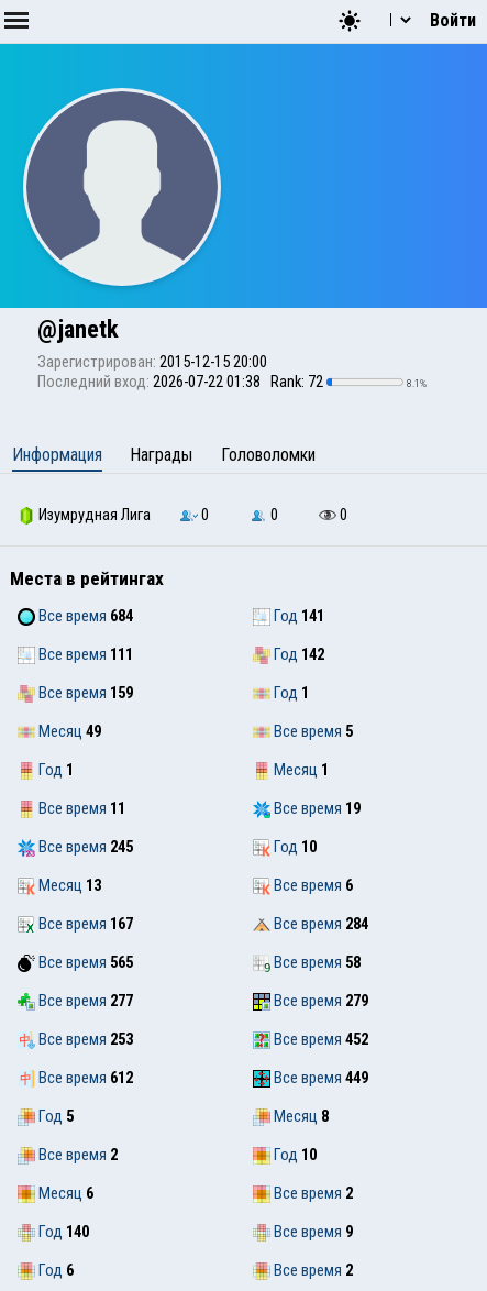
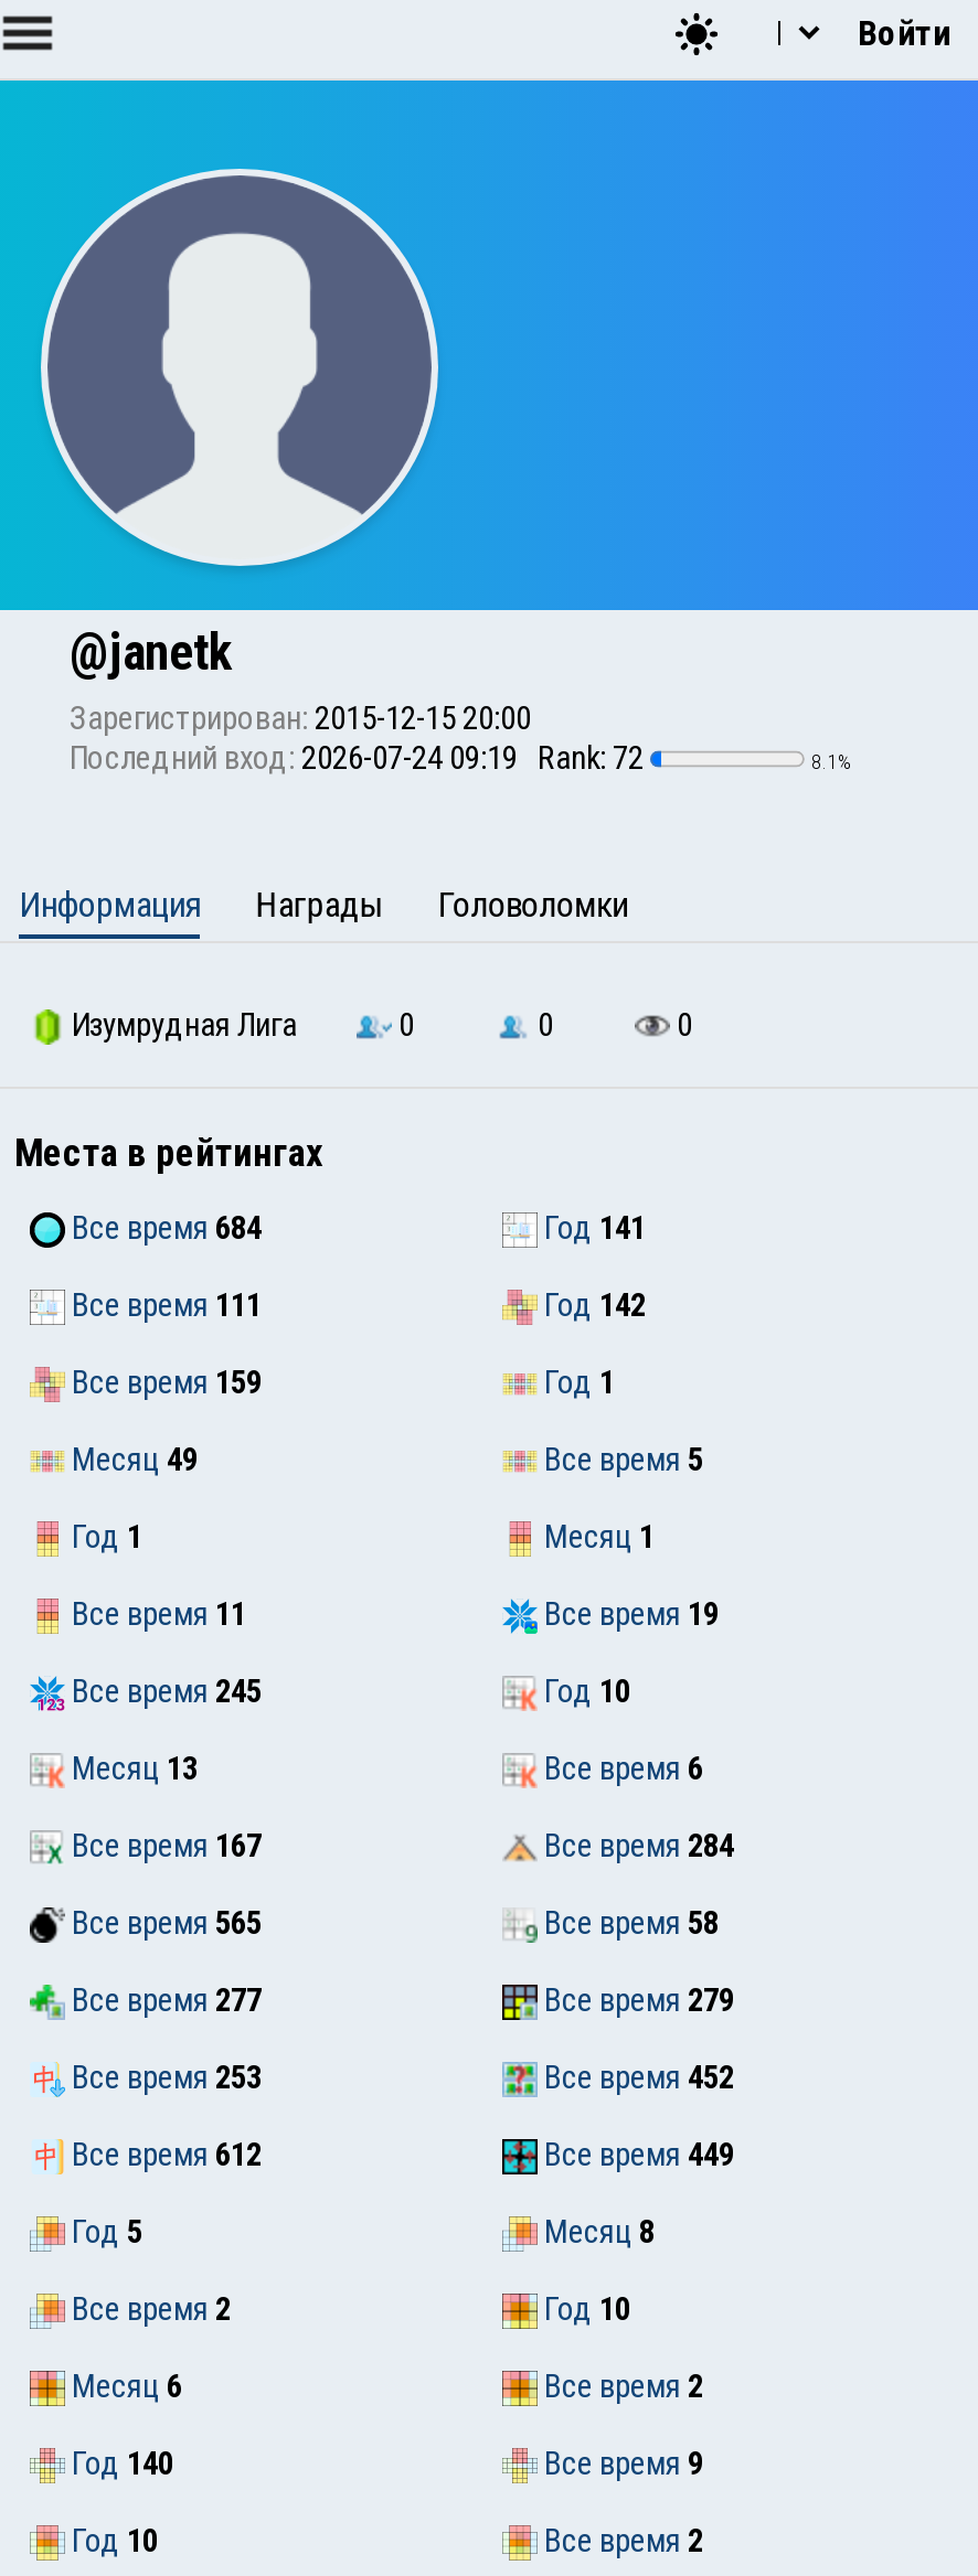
- Последний вход: 2026-07-22 01:38 Rank: 72
+ Последний вход: 2026-07-24 09:19 Rank: 72

- Год 6
+ Год 10
